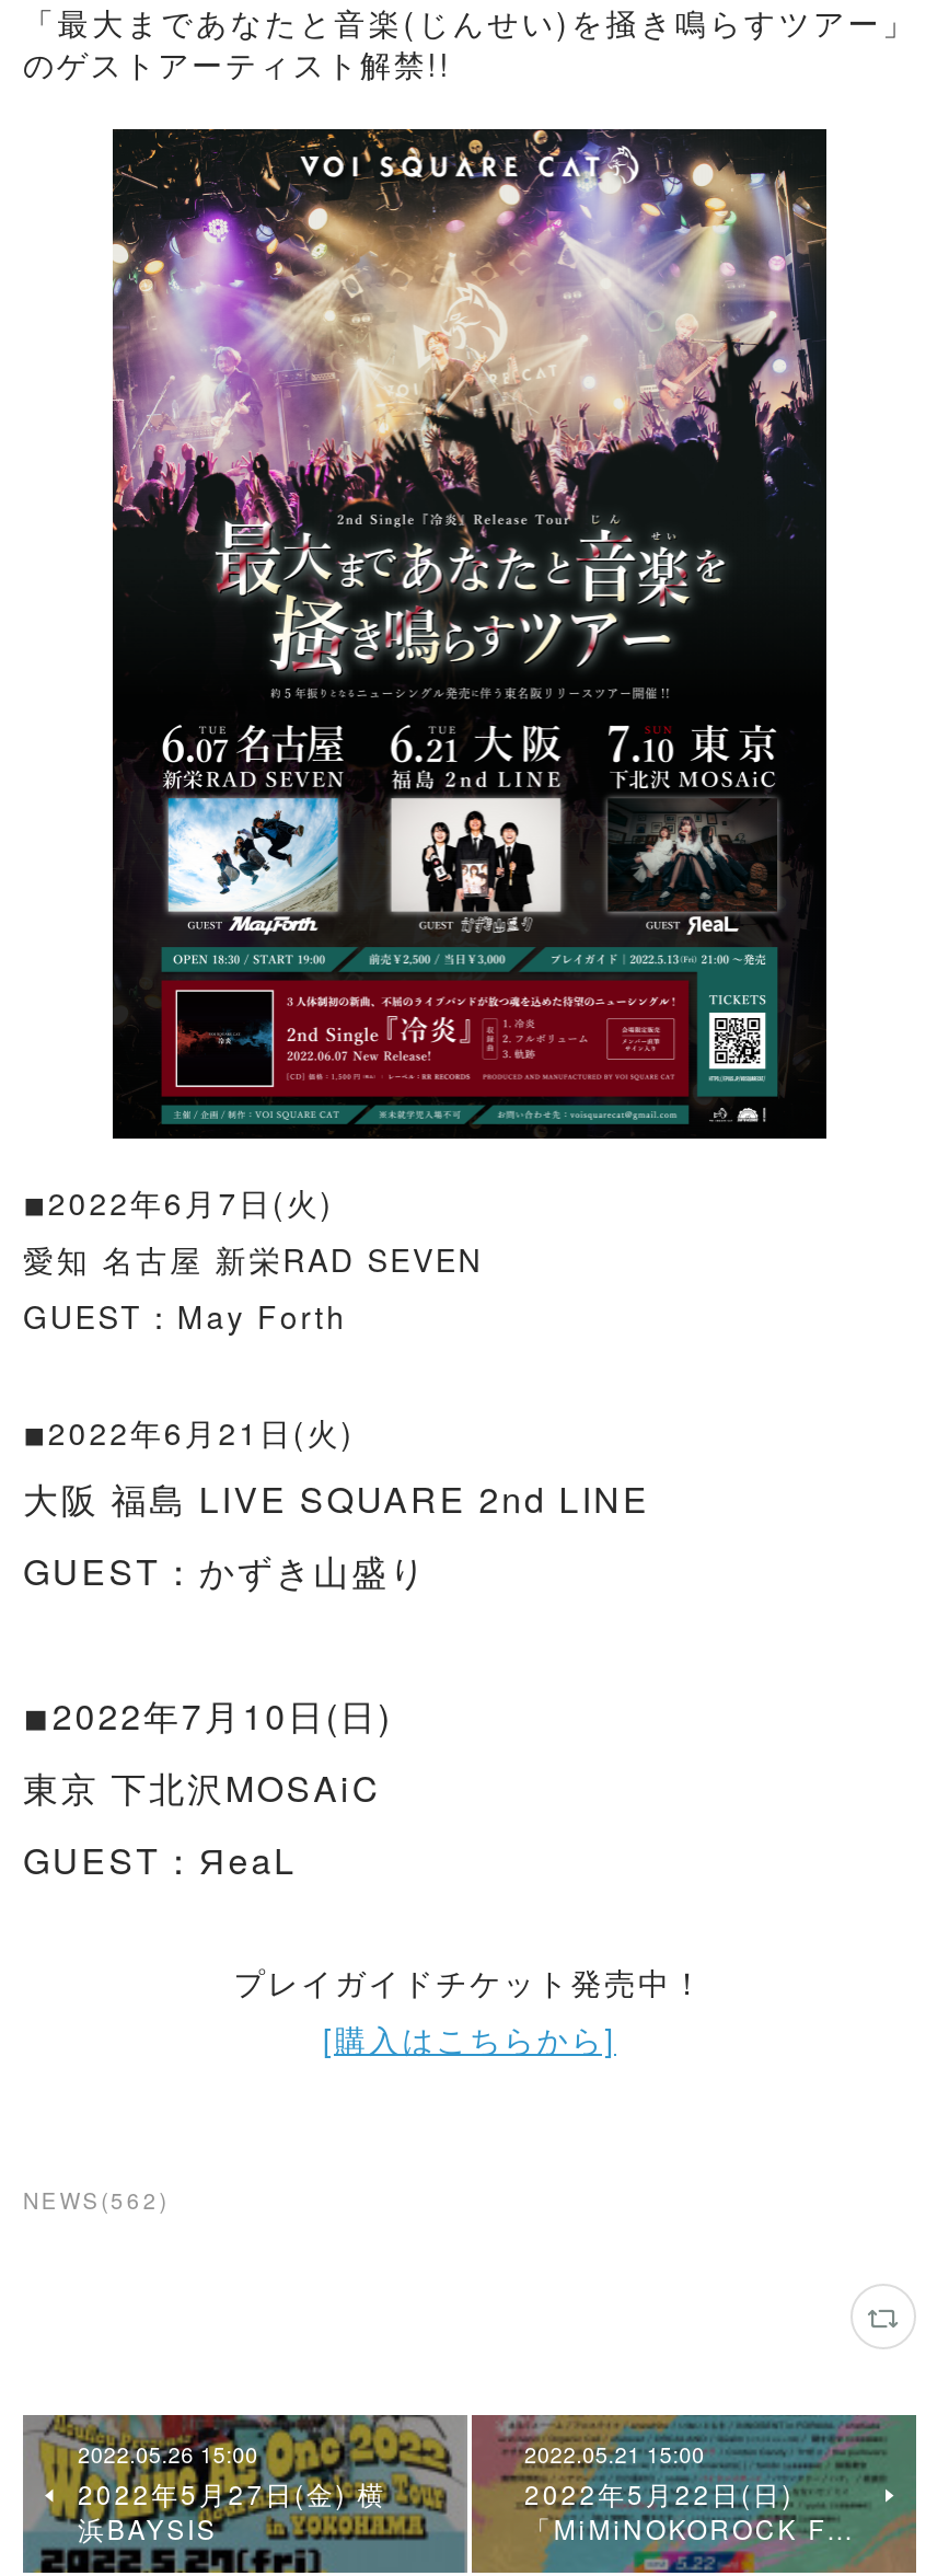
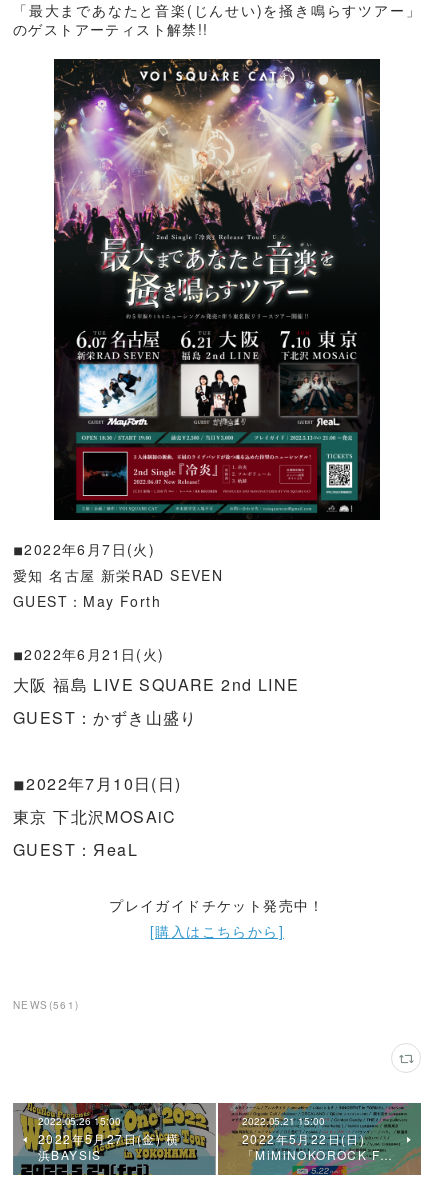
- NEWS (562)
+ NEWS (561)
